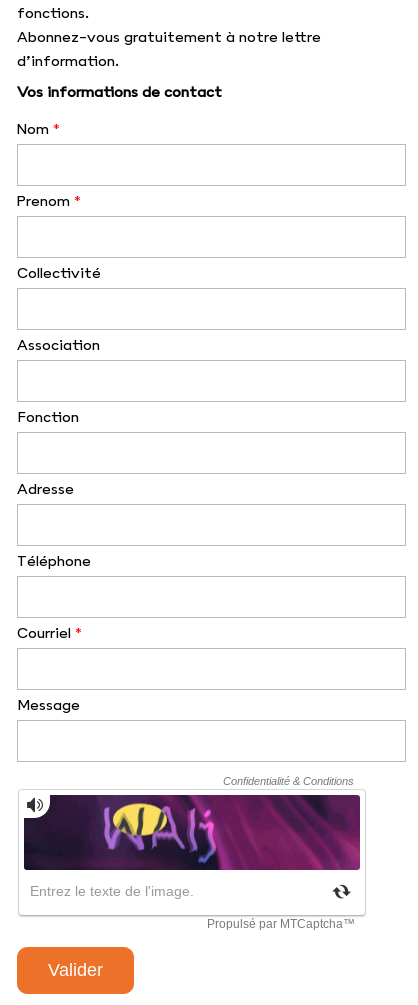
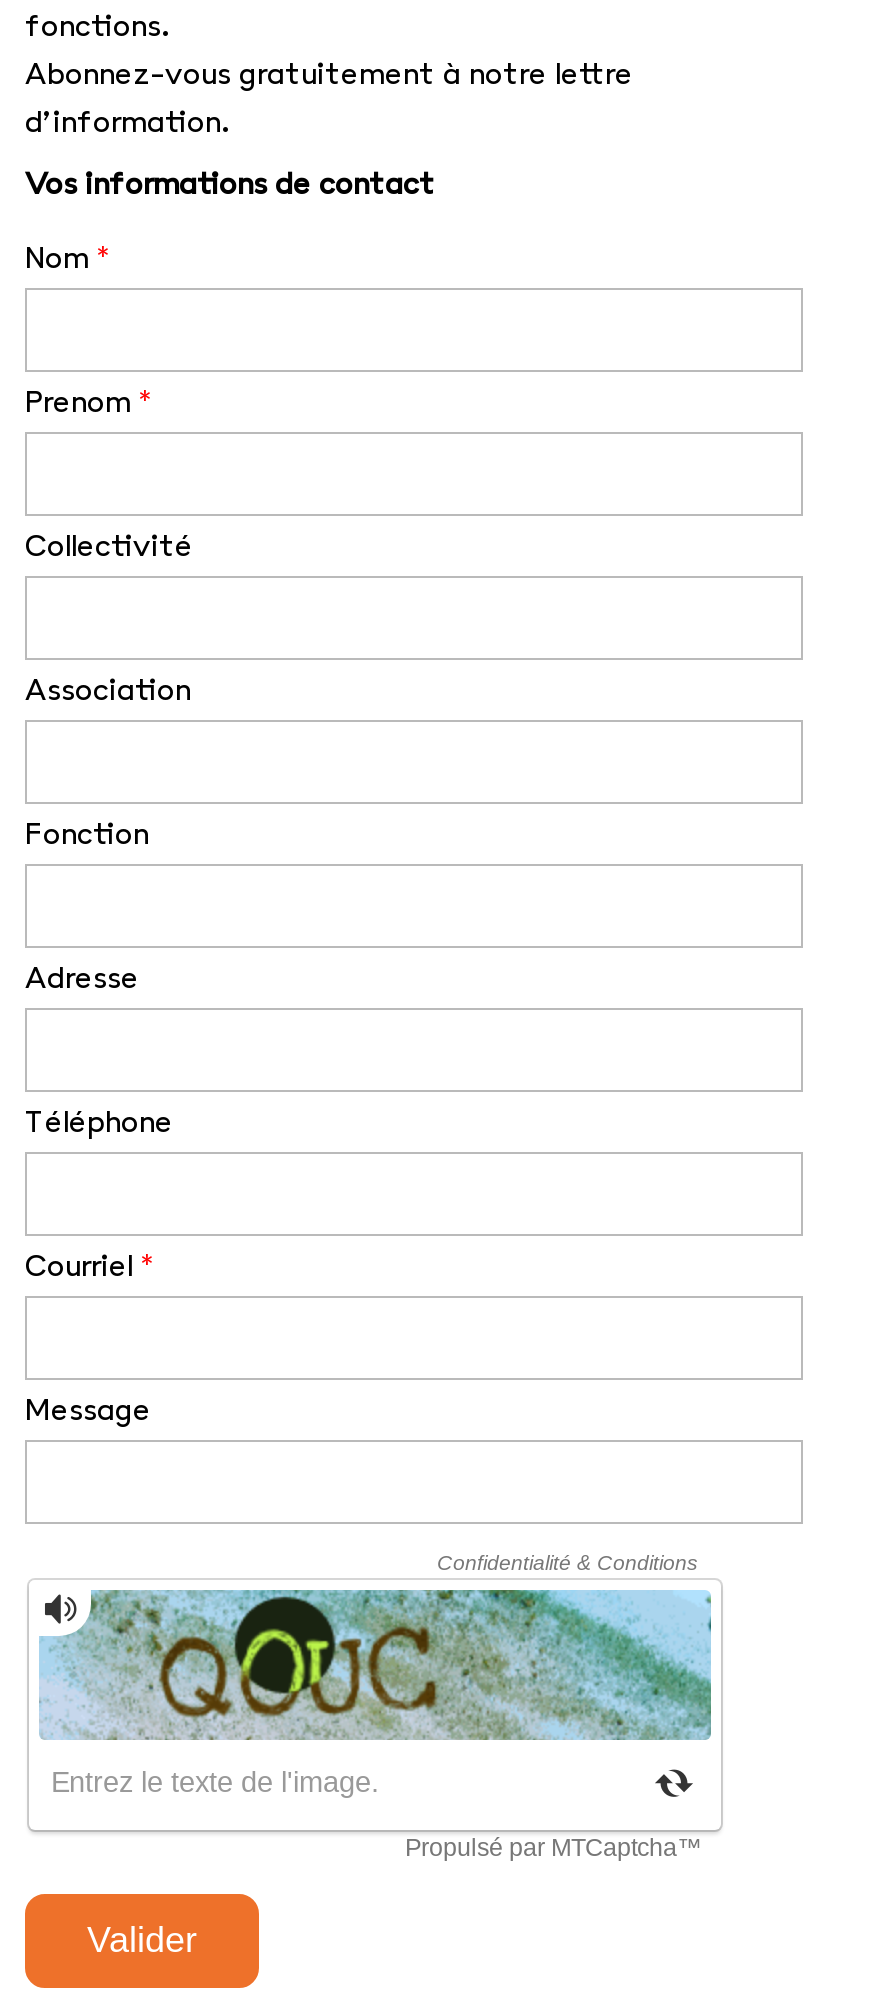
- [image]
+ [image]
